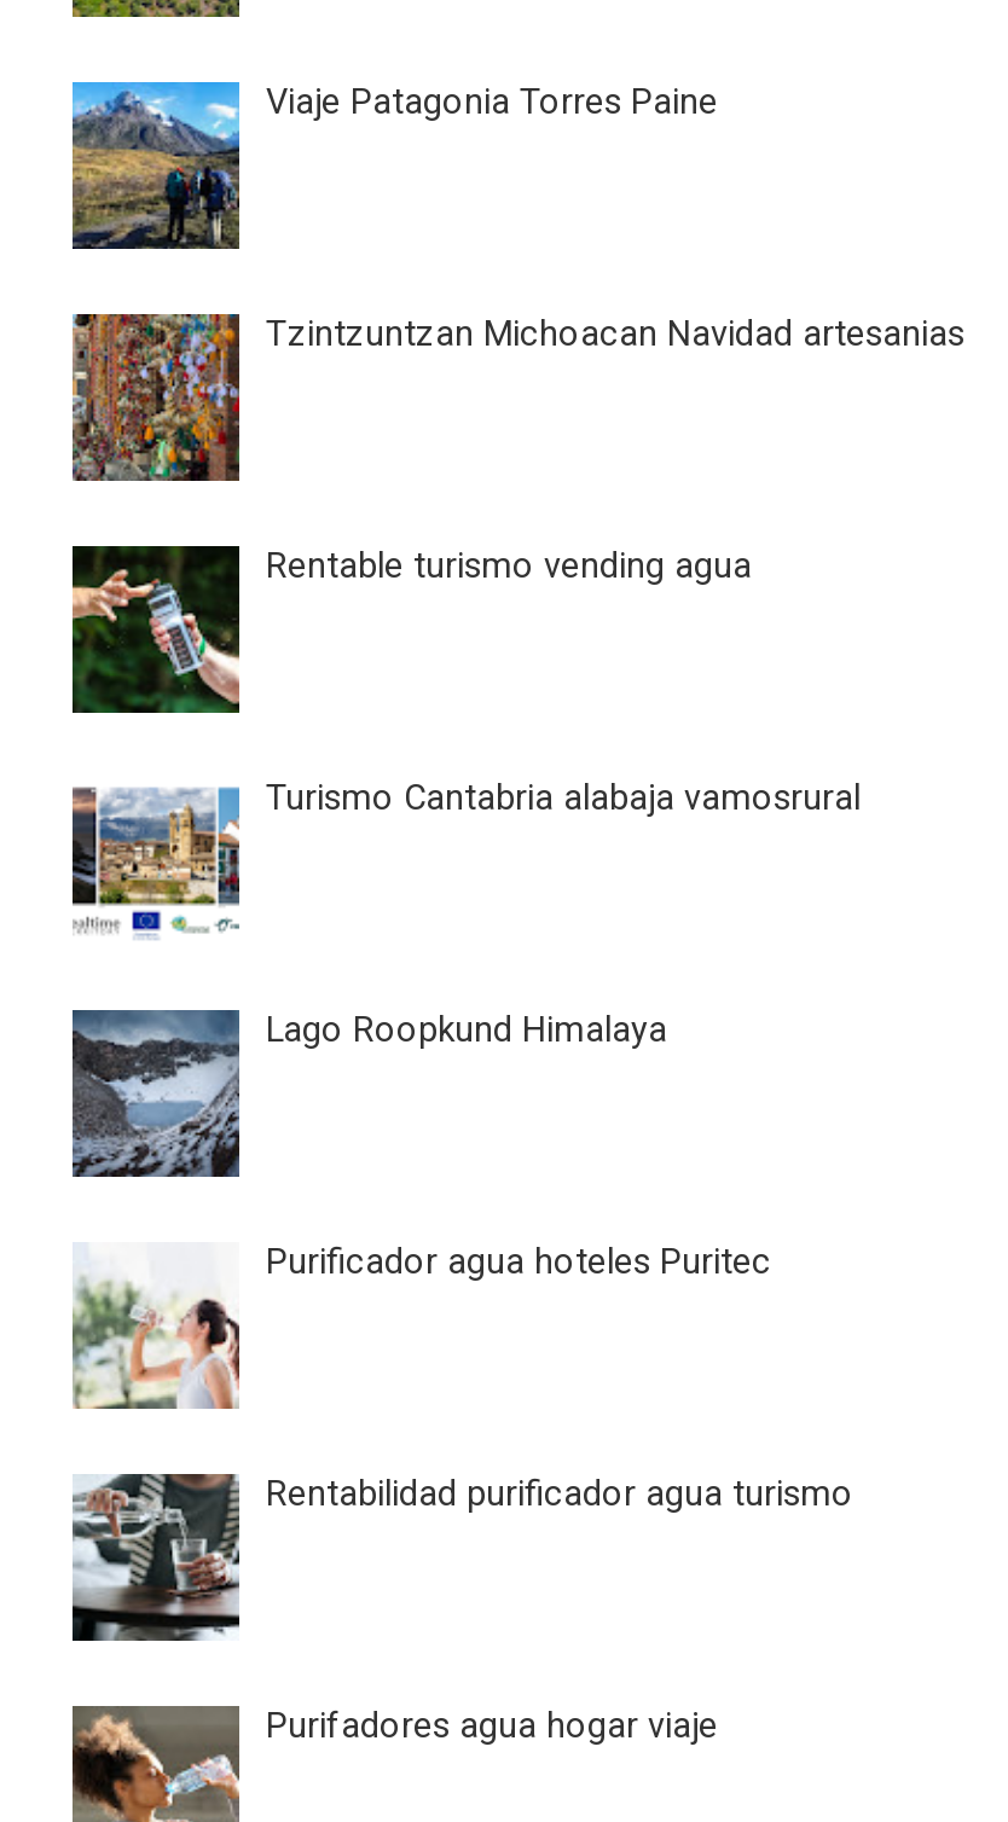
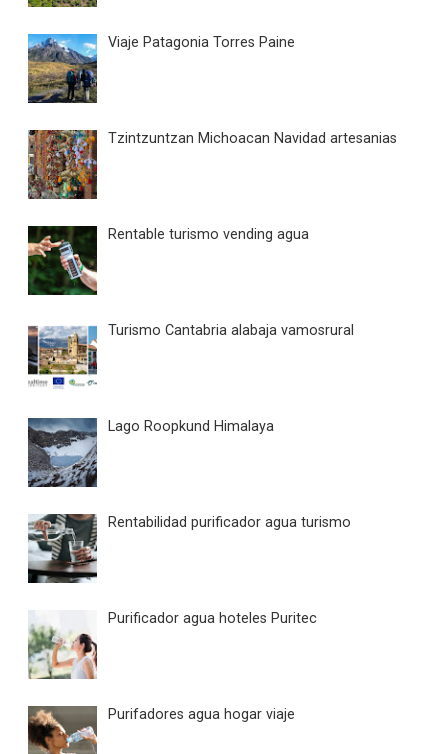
moved down: [image] | Purificador agua hoteles Puritec

moved up: [image] | Rentabilidad purificador agua turismo
